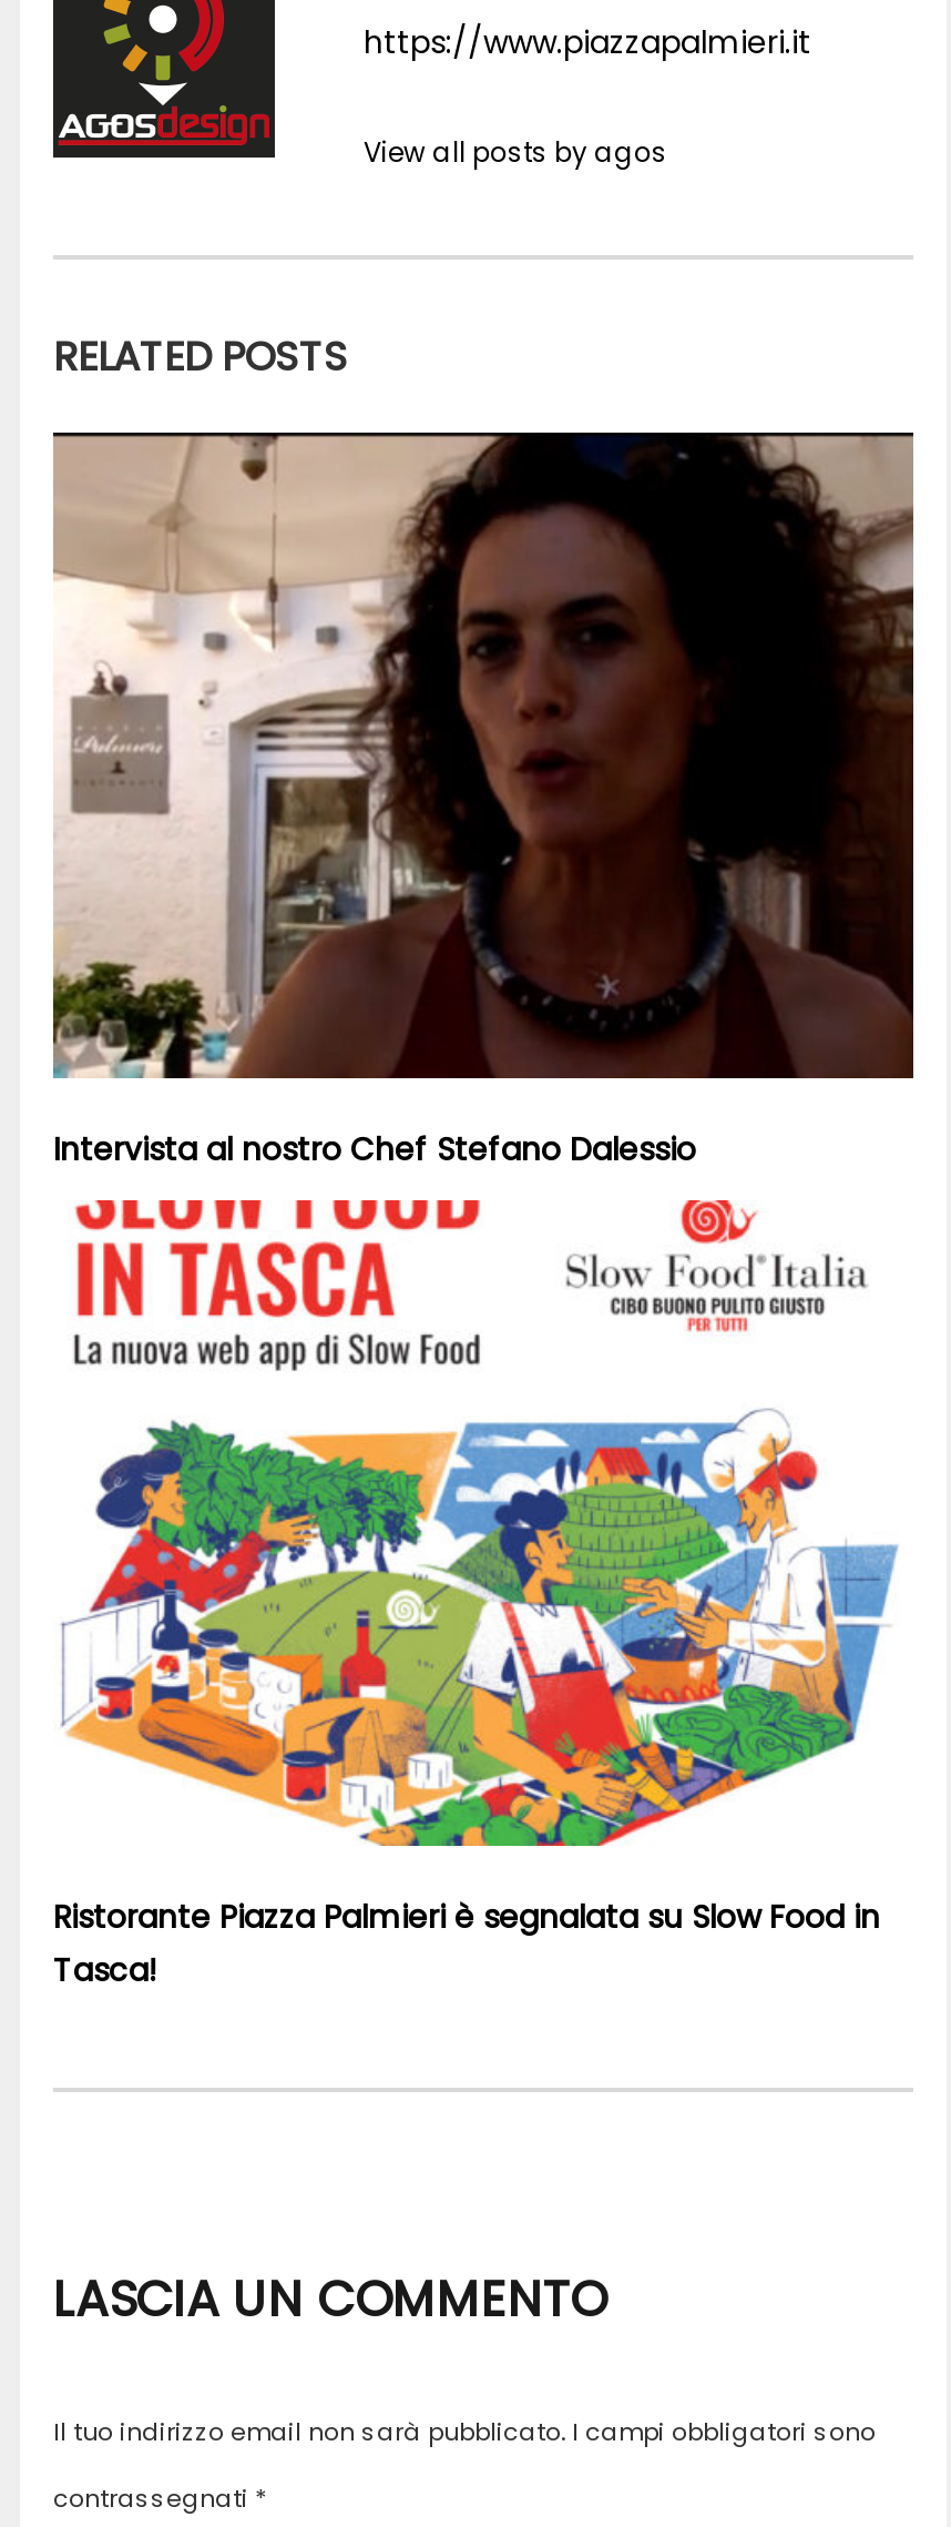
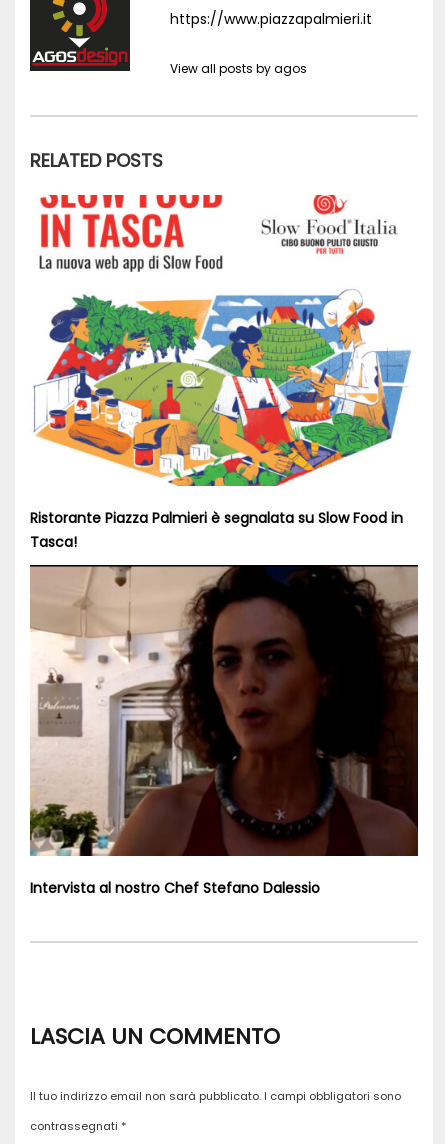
moved down: [image] | Intervista al nostro Chef Stefano Dalessio

moved up: [image]

moved up: [image] | Ristorante Piazza Palmieri è segnalata su Slow Food in | Tasca!
